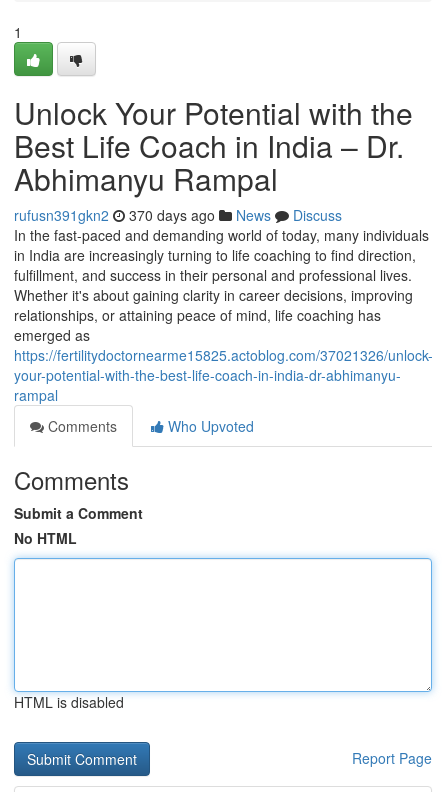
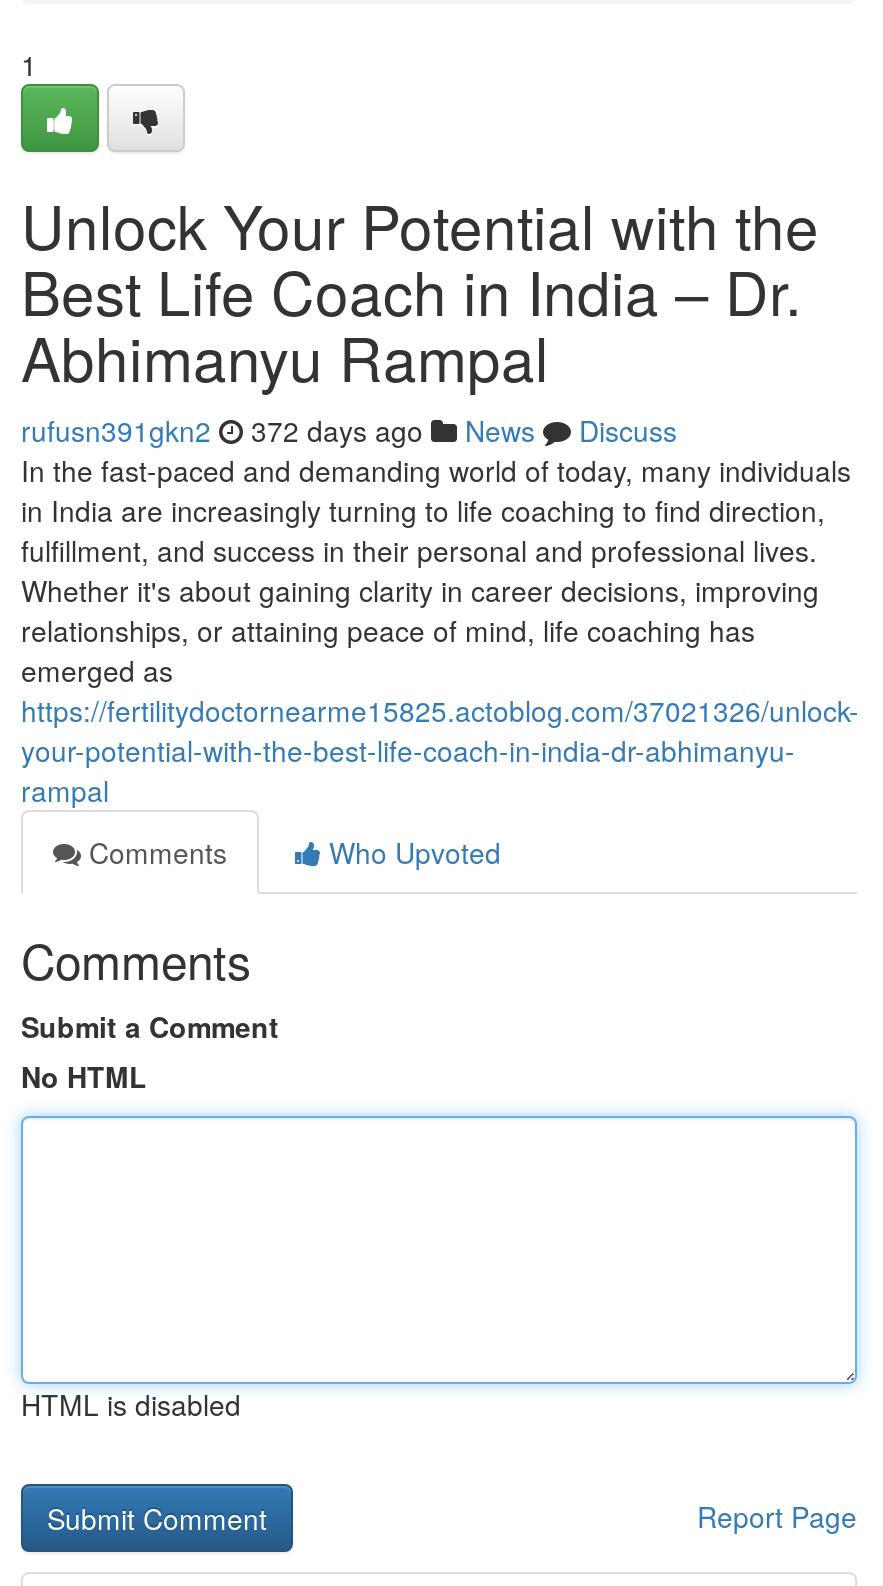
- rufusn391gkn2 370 days ago News Discuss
+ rufusn391gkn2 372 days ago News Discuss
